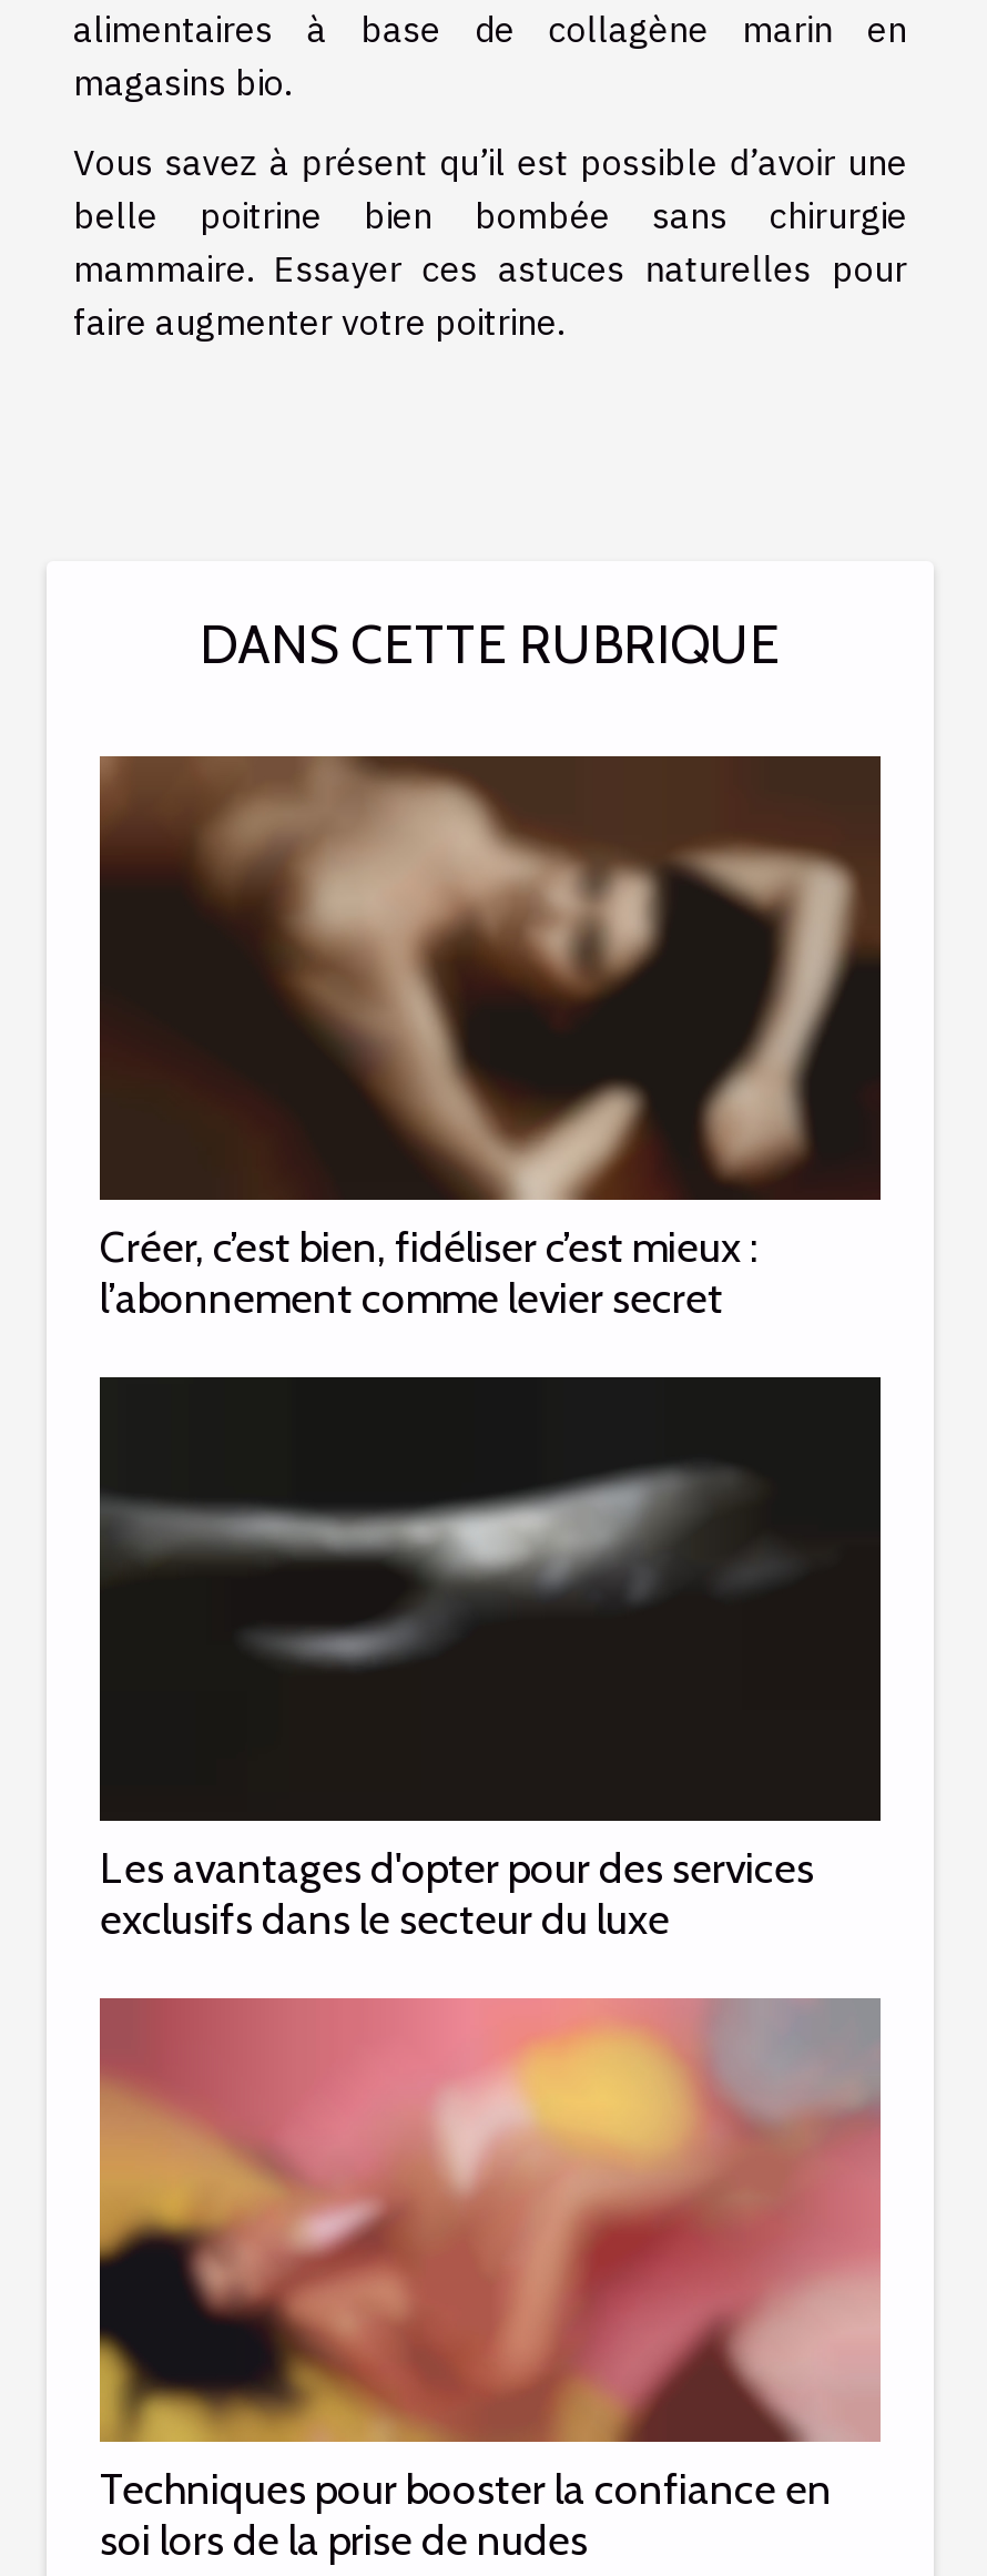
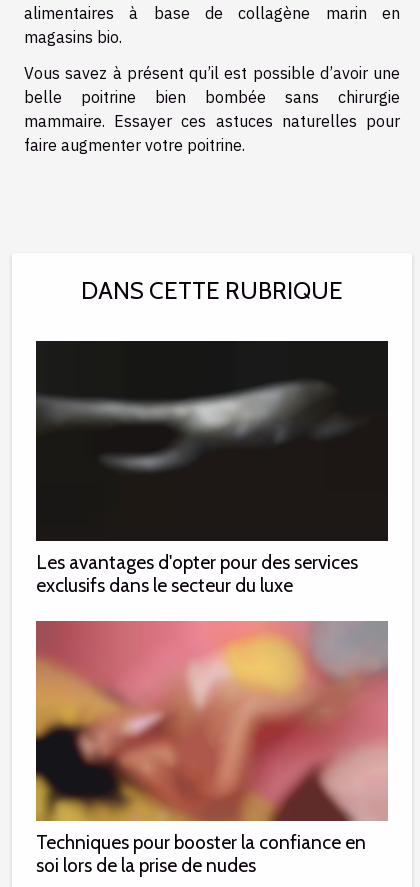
- [image]
- Créer, c’est bien, fidéliser c’est mieux :
- l’abonnement comme levier secret
